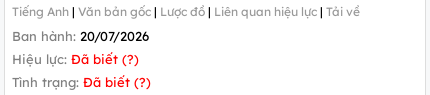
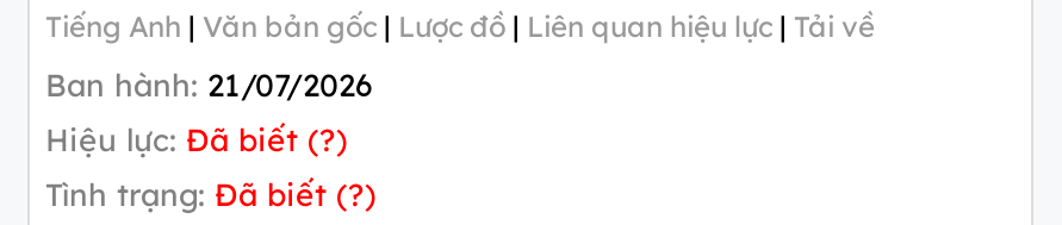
- Ban hành: 20/07/2026
+ Ban hành: 21/07/2026
